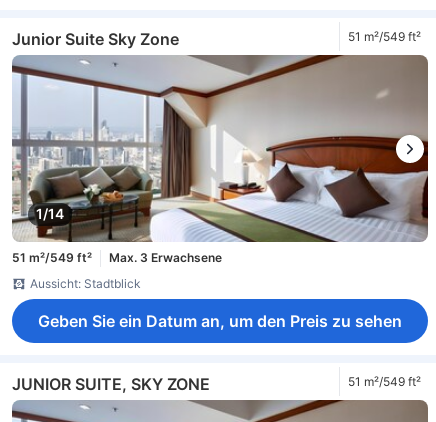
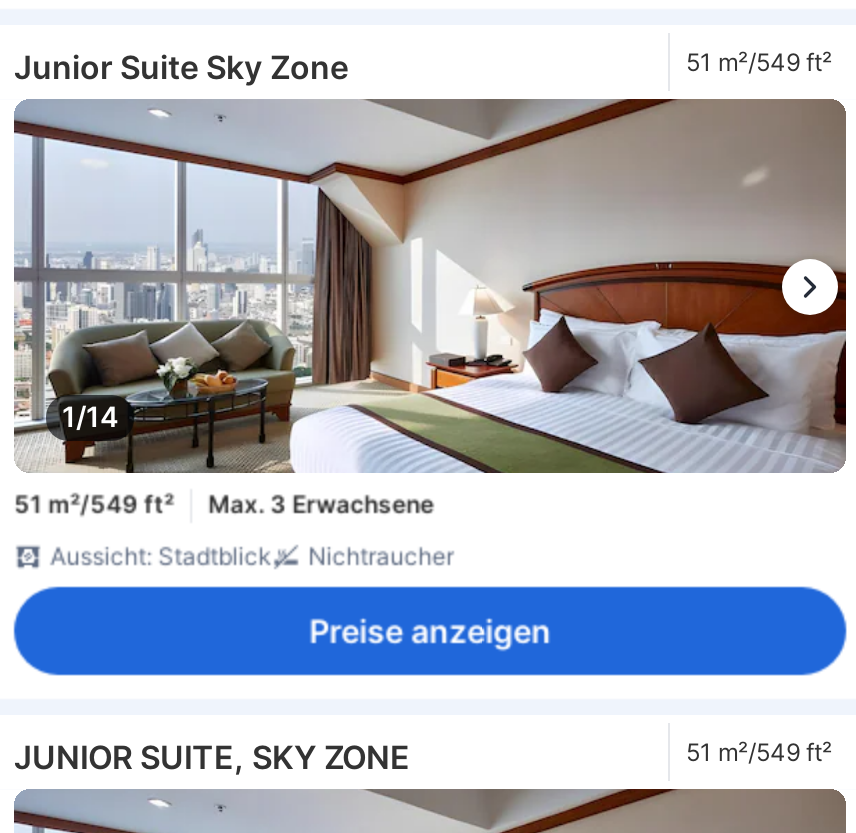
- Geben Sie ein Datum an, um den Preis zu sehen
+ Nichtraucher
+ Preise anzeigen
